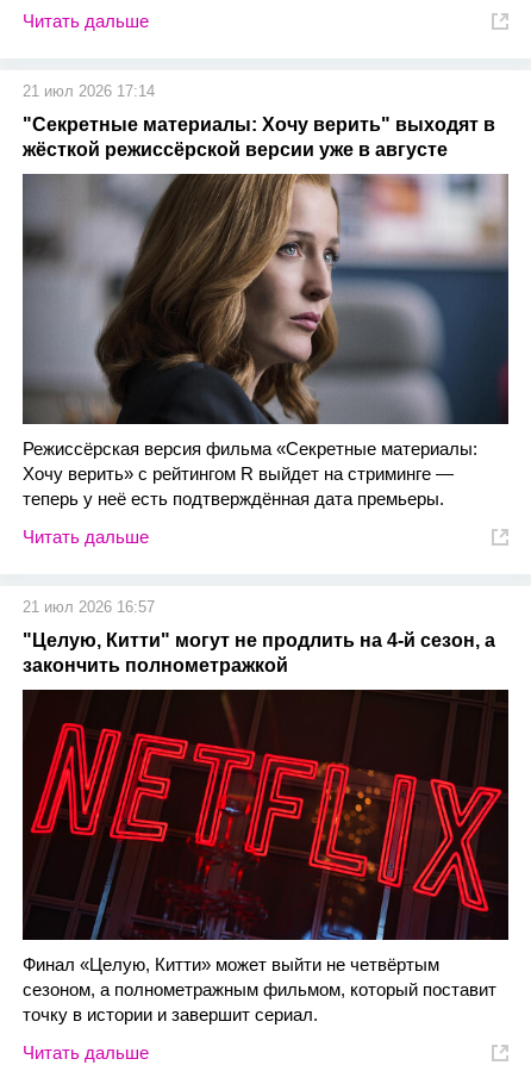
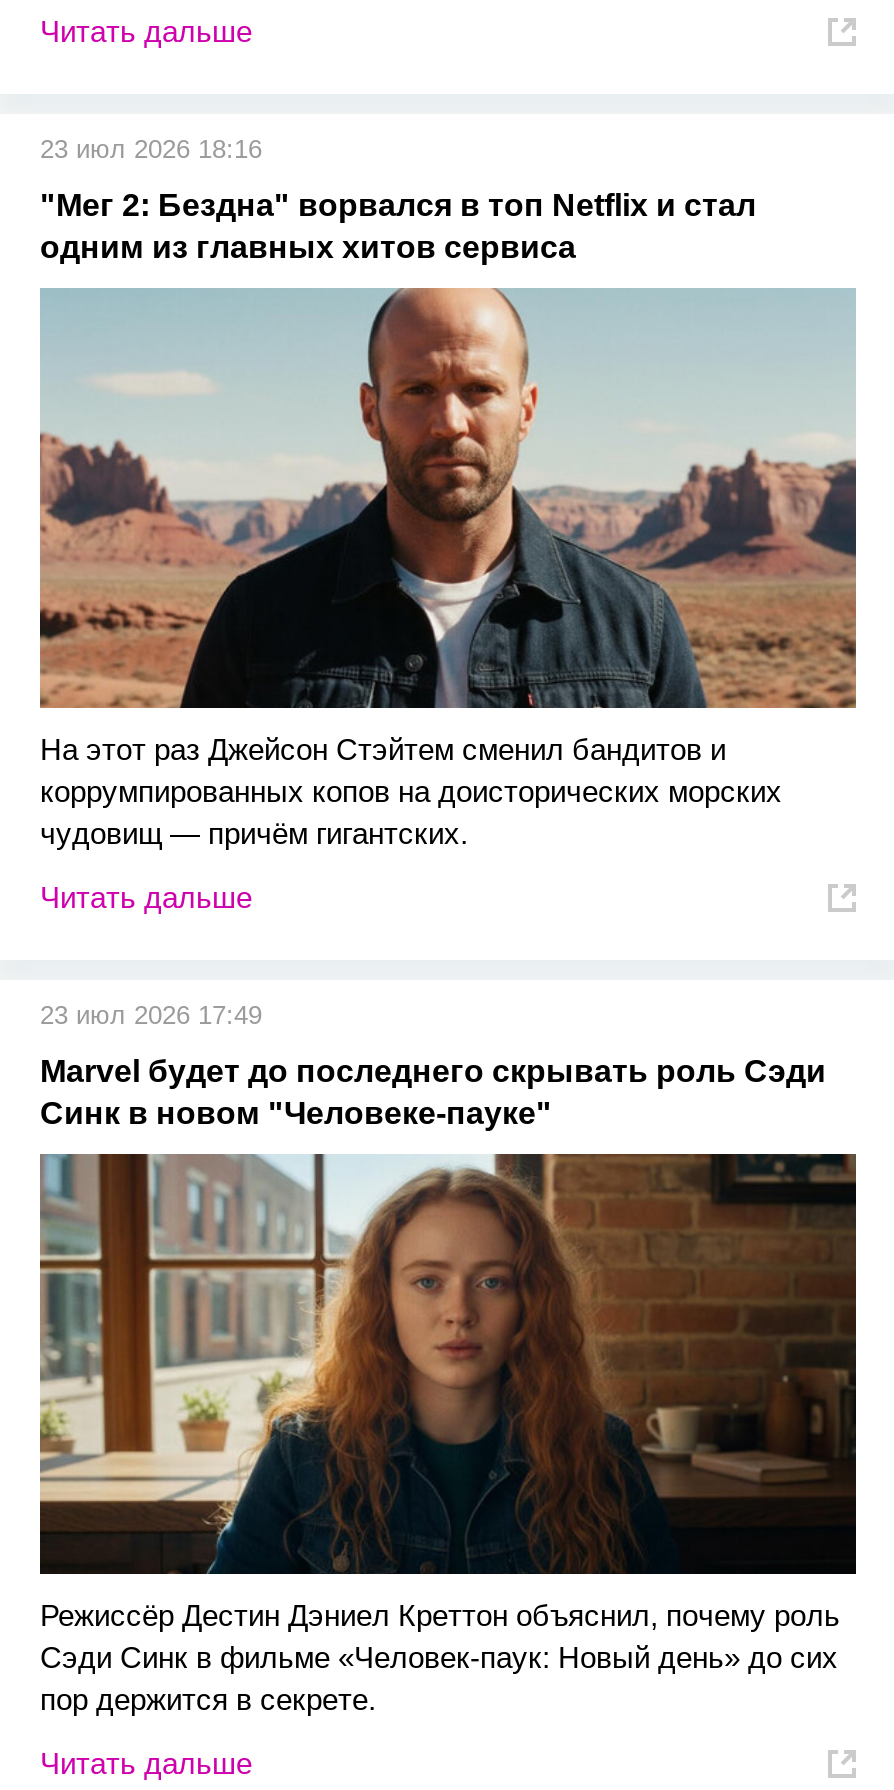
- 21 июл 2026 17:14
+ 23 июл 2026 18:16

- "Секретные материалы: Хочу верить" выходят в
- жёсткой режиссёрской версии уже в августе
+ "Мег 2: Бездна" ворвался в топ Netflix и стал
+ одним из главных хитов сервиса

- [image]
- Режиссёрская версия фильма «Секретные материалы:
- Хочу верить» с рейтингом R выйдет на стриминге —
- теперь у неё есть подтверждённая дата премьеры.
+ [image]
+ На этот раз Джейсон Стэйтем сменил бандитов и
+ коррумпированных копов на доисторических морских
+ чудовищ — причём гигантских.

- 21 июл 2026 16:57
+ 23 июл 2026 17:49

- "Целую, Китти" могут не продлить на 4-й сезон, а
- закончить полнометражкой
+ Marvel будет до последнего скрывать роль Сэди
+ Синк в новом "Человеке-пауке"

- [image]
- Финал «Целую, Китти» может выйти не четвёртым
- сезоном, а полнометражным фильмом, который поставит
- точку в истории и завершит сериал.
+ [image]
+ Режиссёр Дестин Дэниел Креттон объяснил, почему роль
+ Сэди Синк в фильме «Человек-паук: Новый день» до сих
+ пор держится в секрете.
